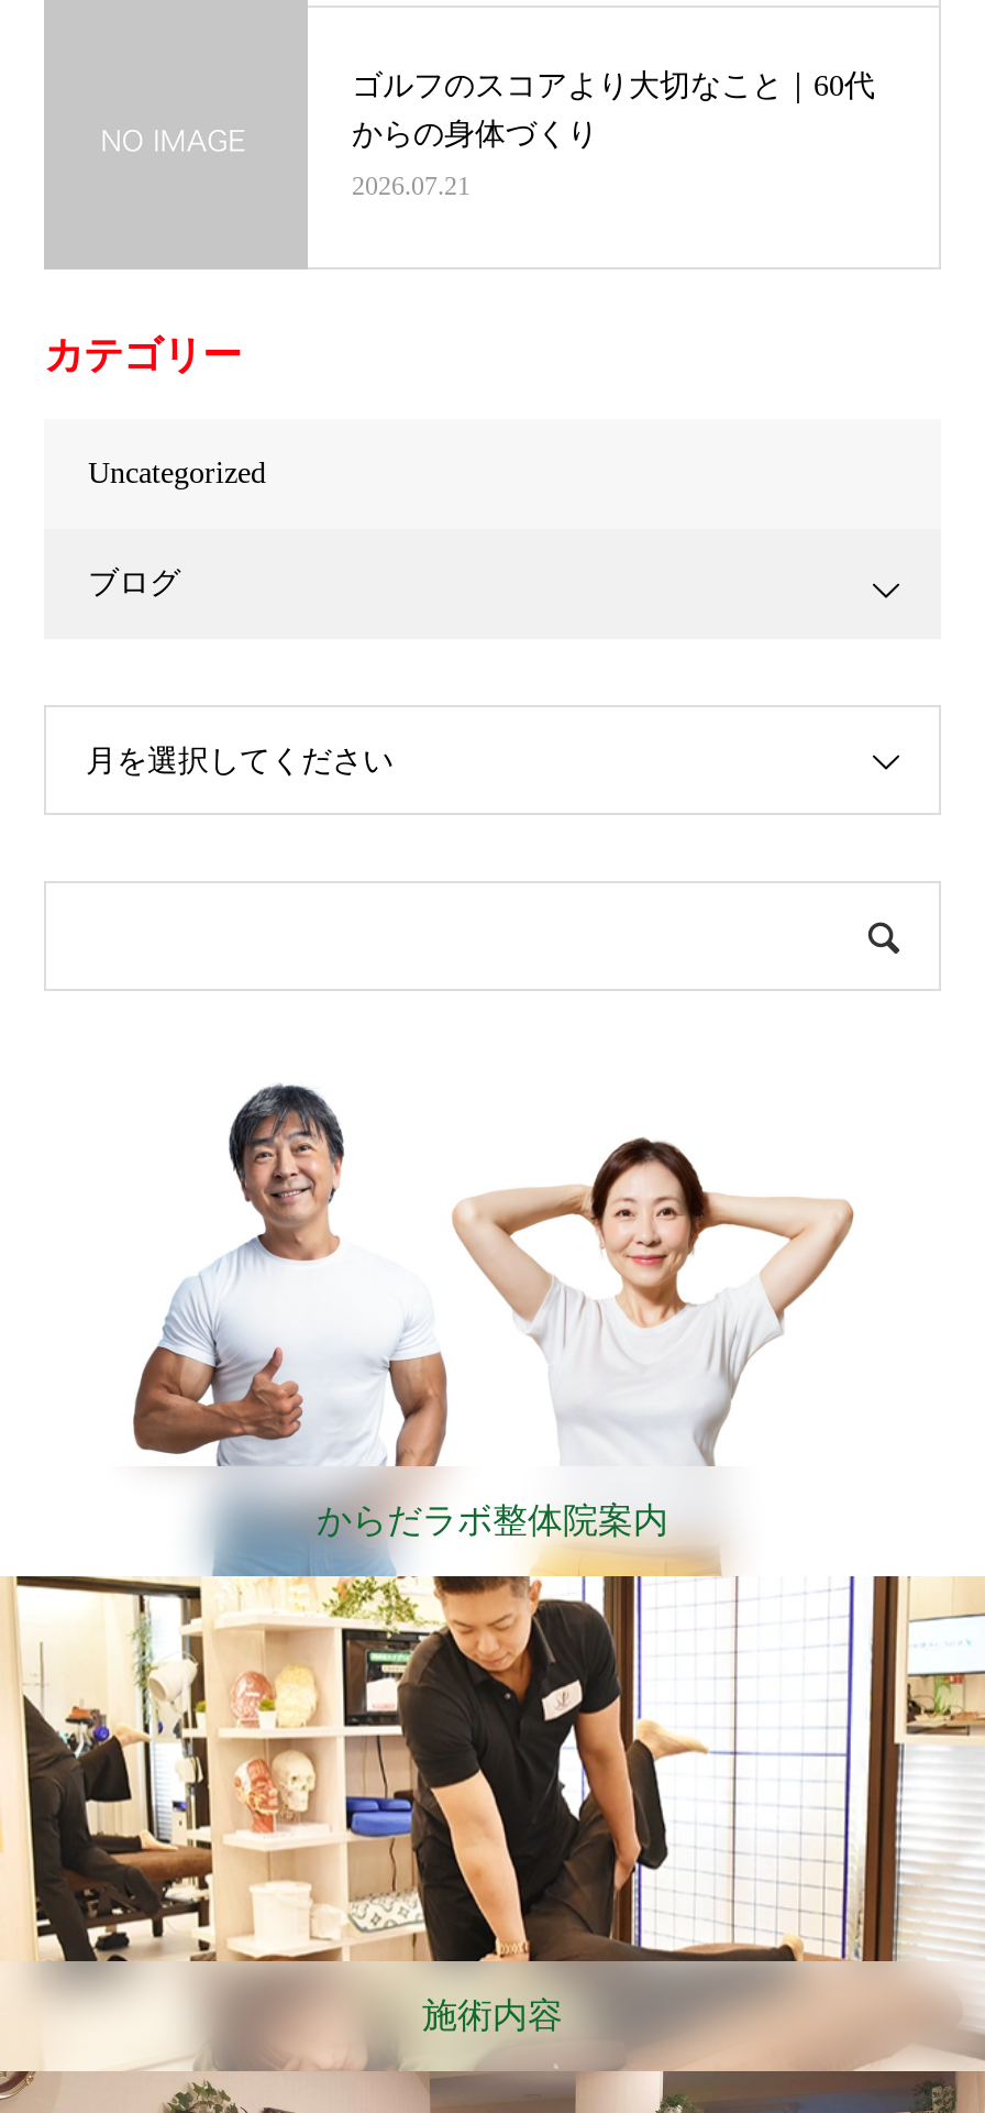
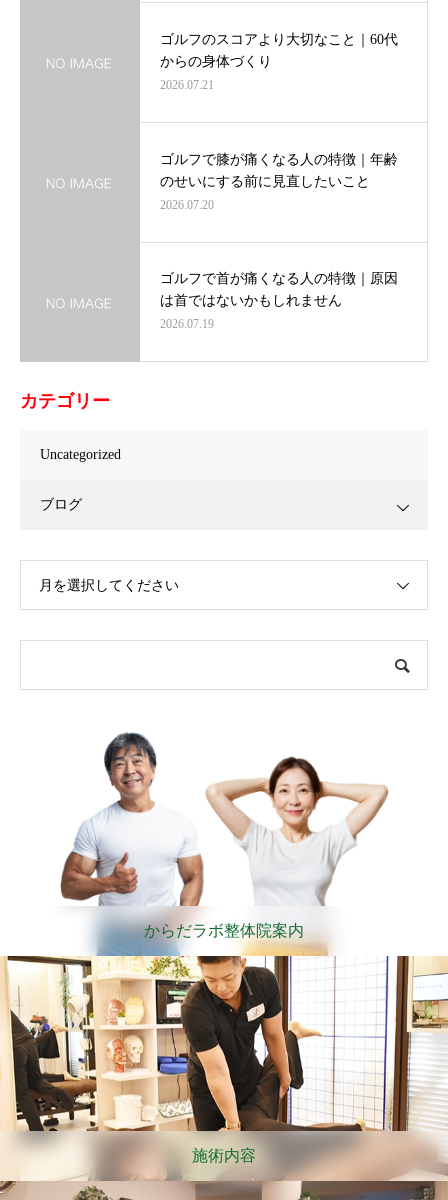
+ ゴルフで膝が痛くなる人の特徴｜年齢
+ のせいにする前に見直したいこと
+ 2026.07.20

+ ゴルフで首が痛くなる人の特徴｜原因
+ は首ではないかもしれません
+ 2026.07.19
